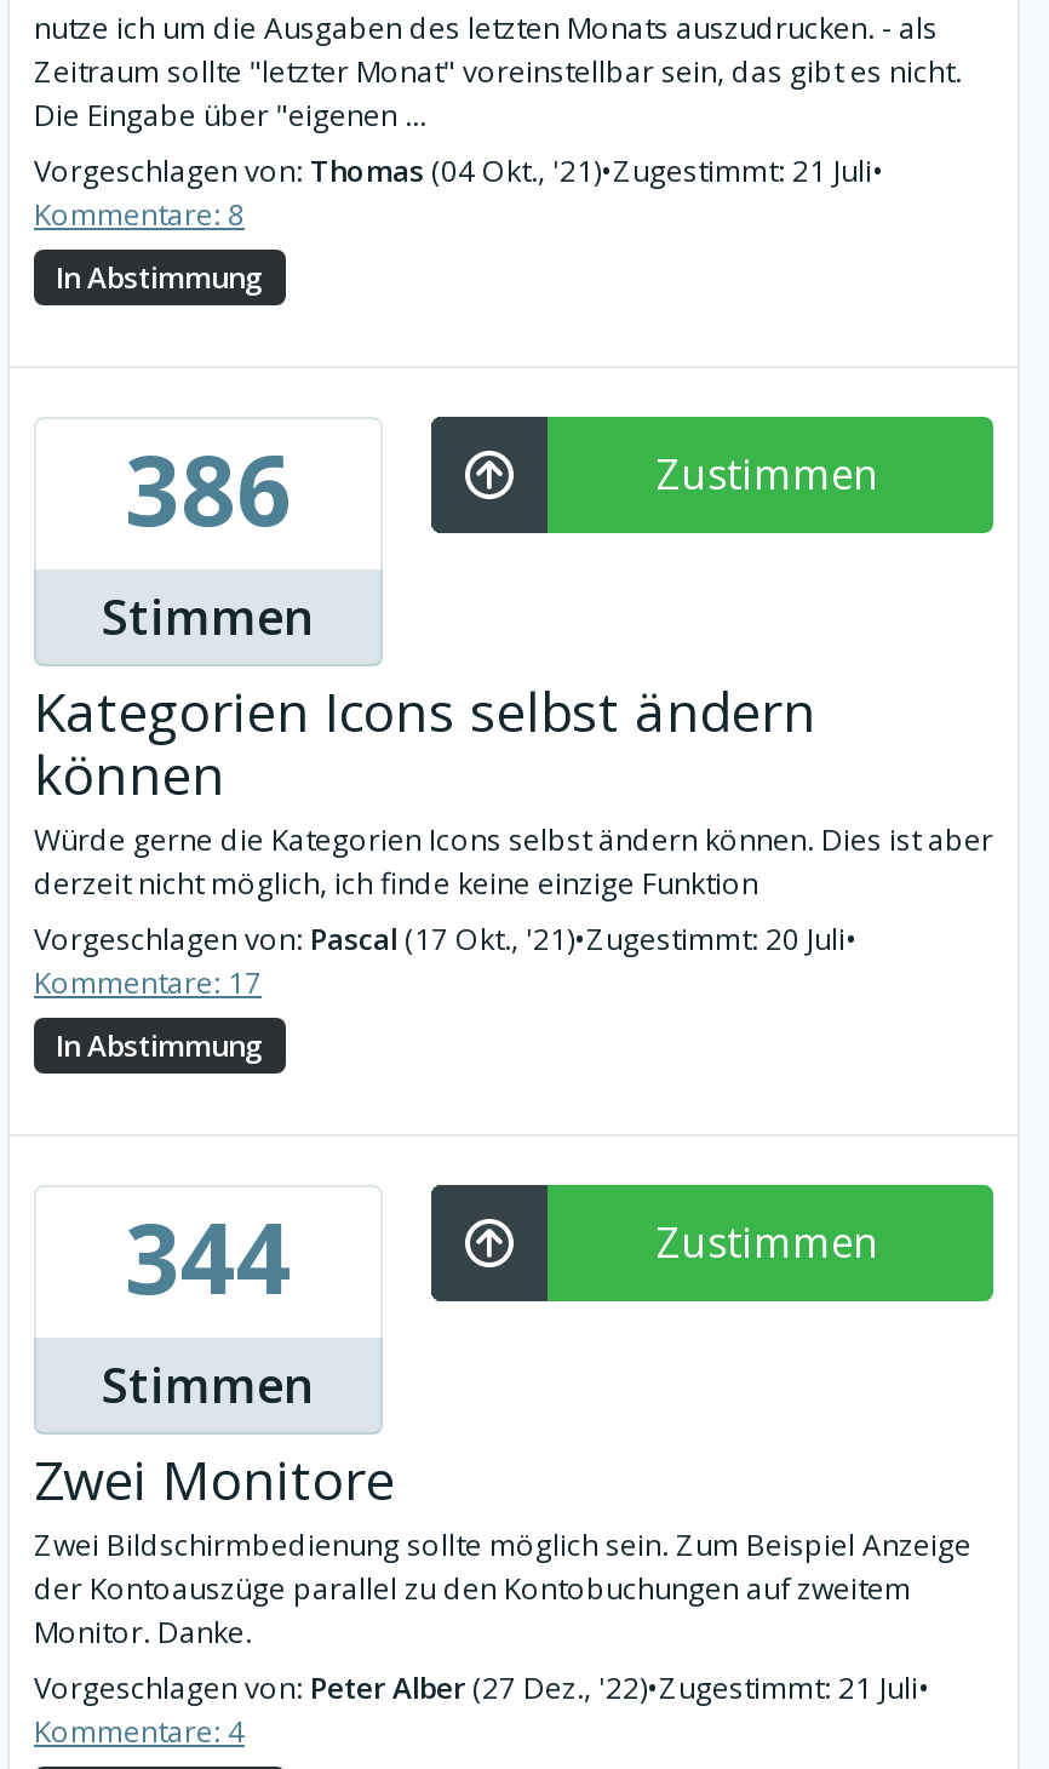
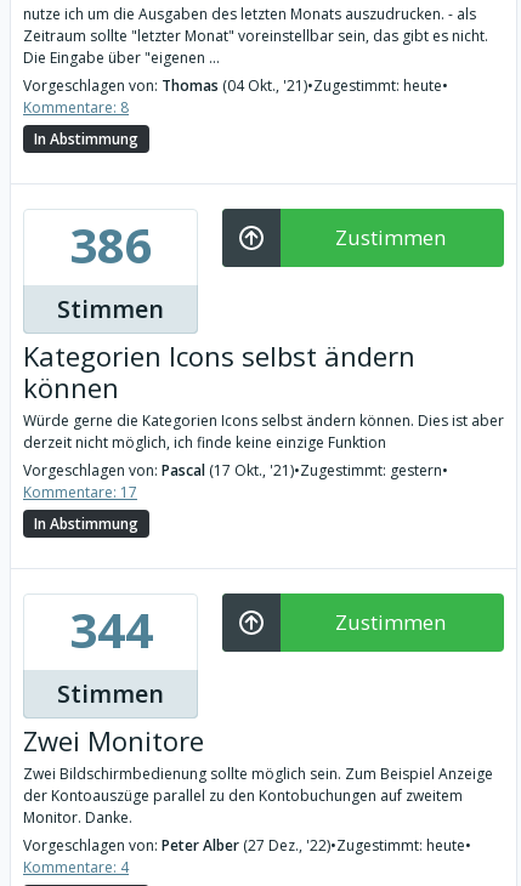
- Vorgeschlagen von: Thomas (04 Okt., '21) •Zugestimmt: 21 Juli•
+ Vorgeschlagen von: Thomas (04 Okt., '21) •Zugestimmt: heute•

- Vorgeschlagen von: Pascal (17 Okt., '21) •Zugestimmt: 20 Juli•
+ Vorgeschlagen von: Pascal (17 Okt., '21) •Zugestimmt: gestern•

- Vorgeschlagen von: Peter Alber (27 Dez., '22)•Zugestimmt: 21 Juli•
+ Vorgeschlagen von: Peter Alber (27 Dez., '22)•Zugestimmt: heute•
